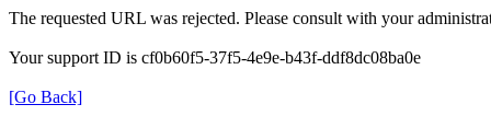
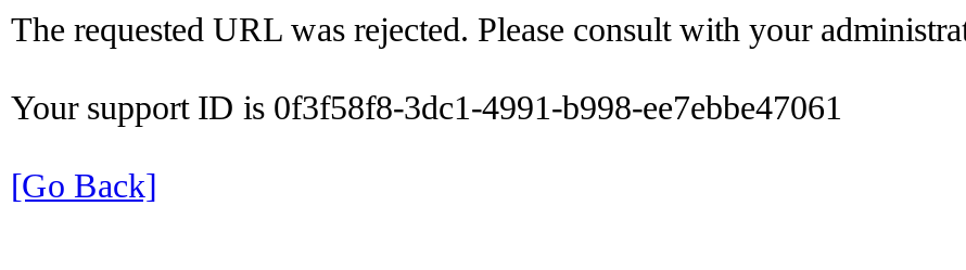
- Your support ID is cf0b60f5-37f5-4e9e-b43f-ddf8dc08ba0e
+ Your support ID is 0f3f58f8-3dc1-4991-b998-ee7ebbe47061
